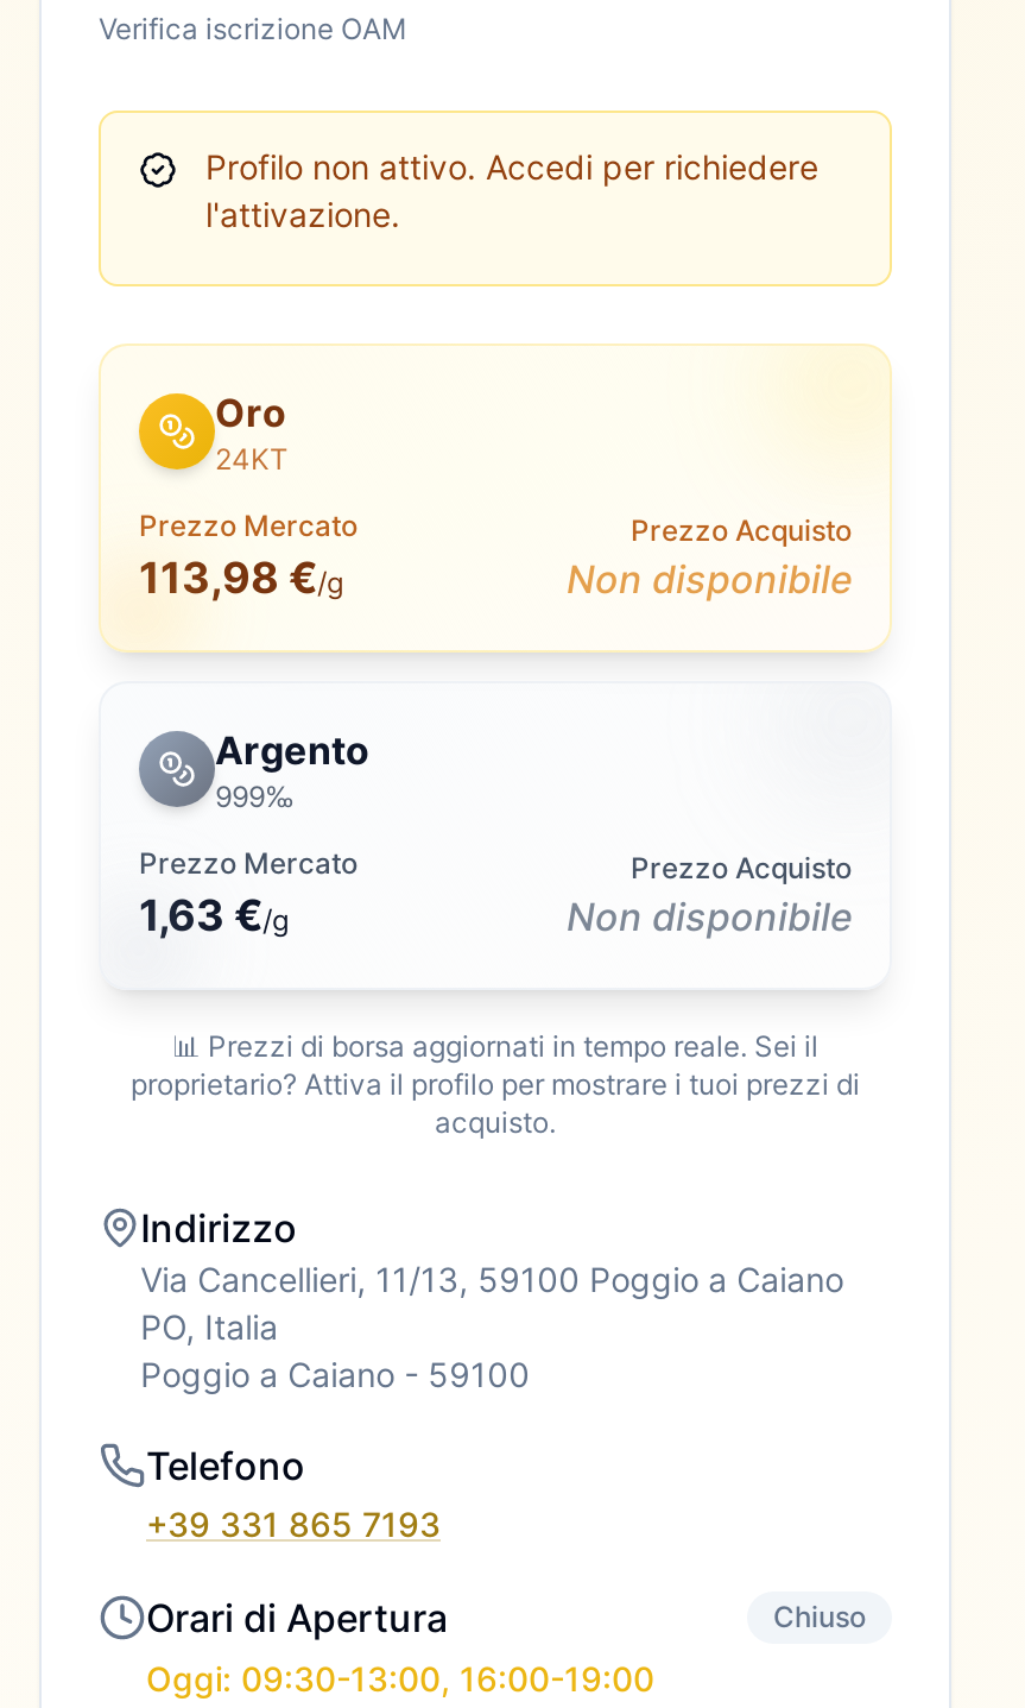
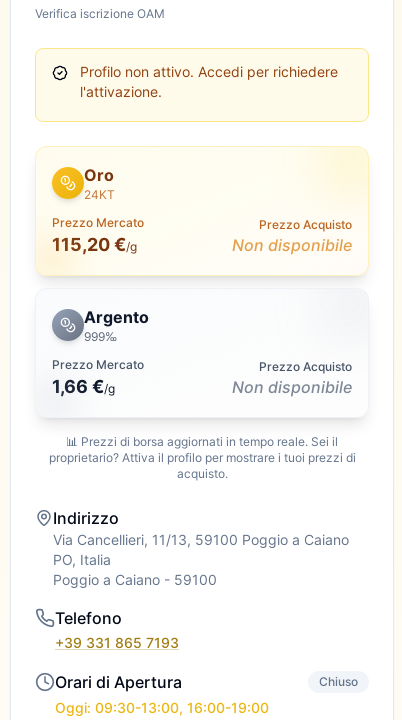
- 113,98 €/g
+ 115,20 €/g

- 1,63 €/g
+ 1,66 €/g
